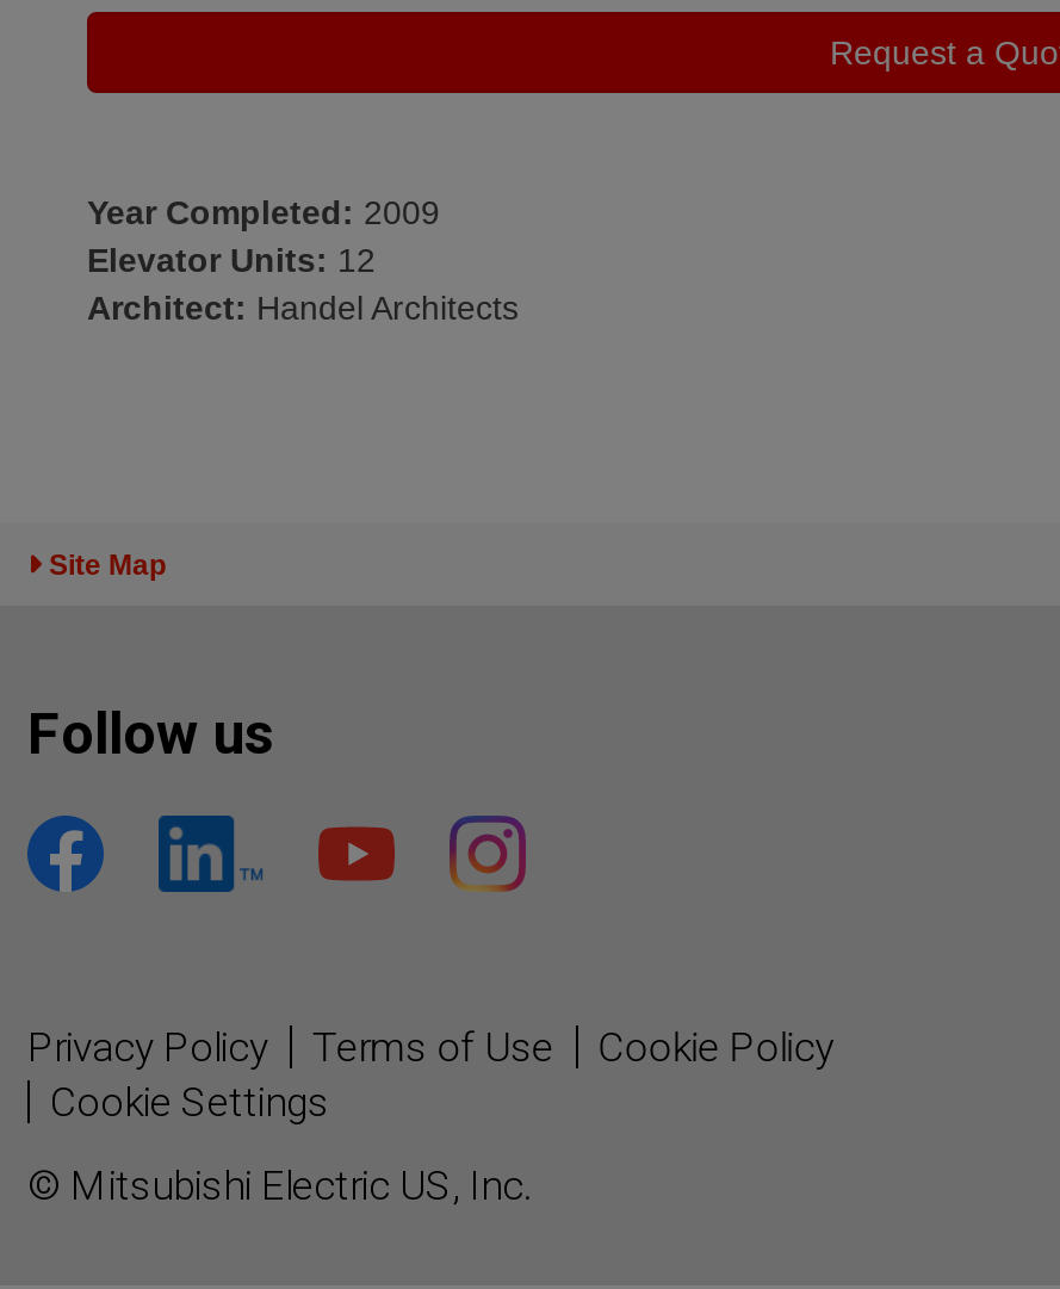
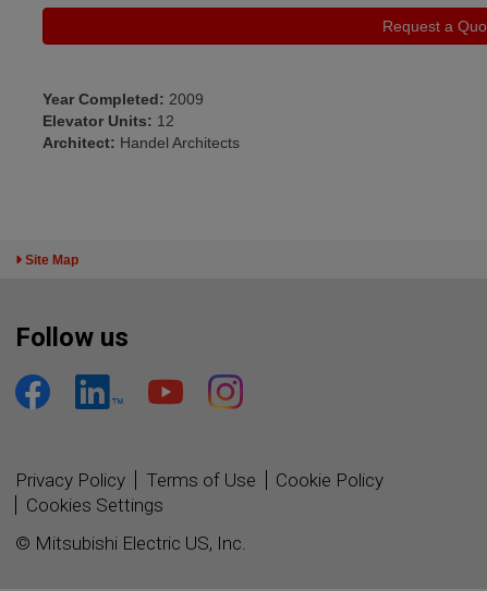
- Cookie Settings
+ Cookies Settings
